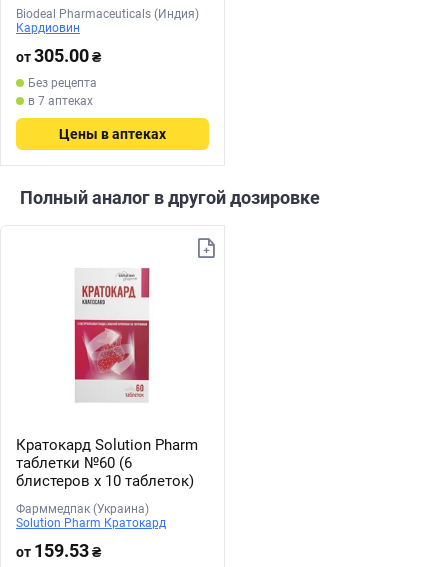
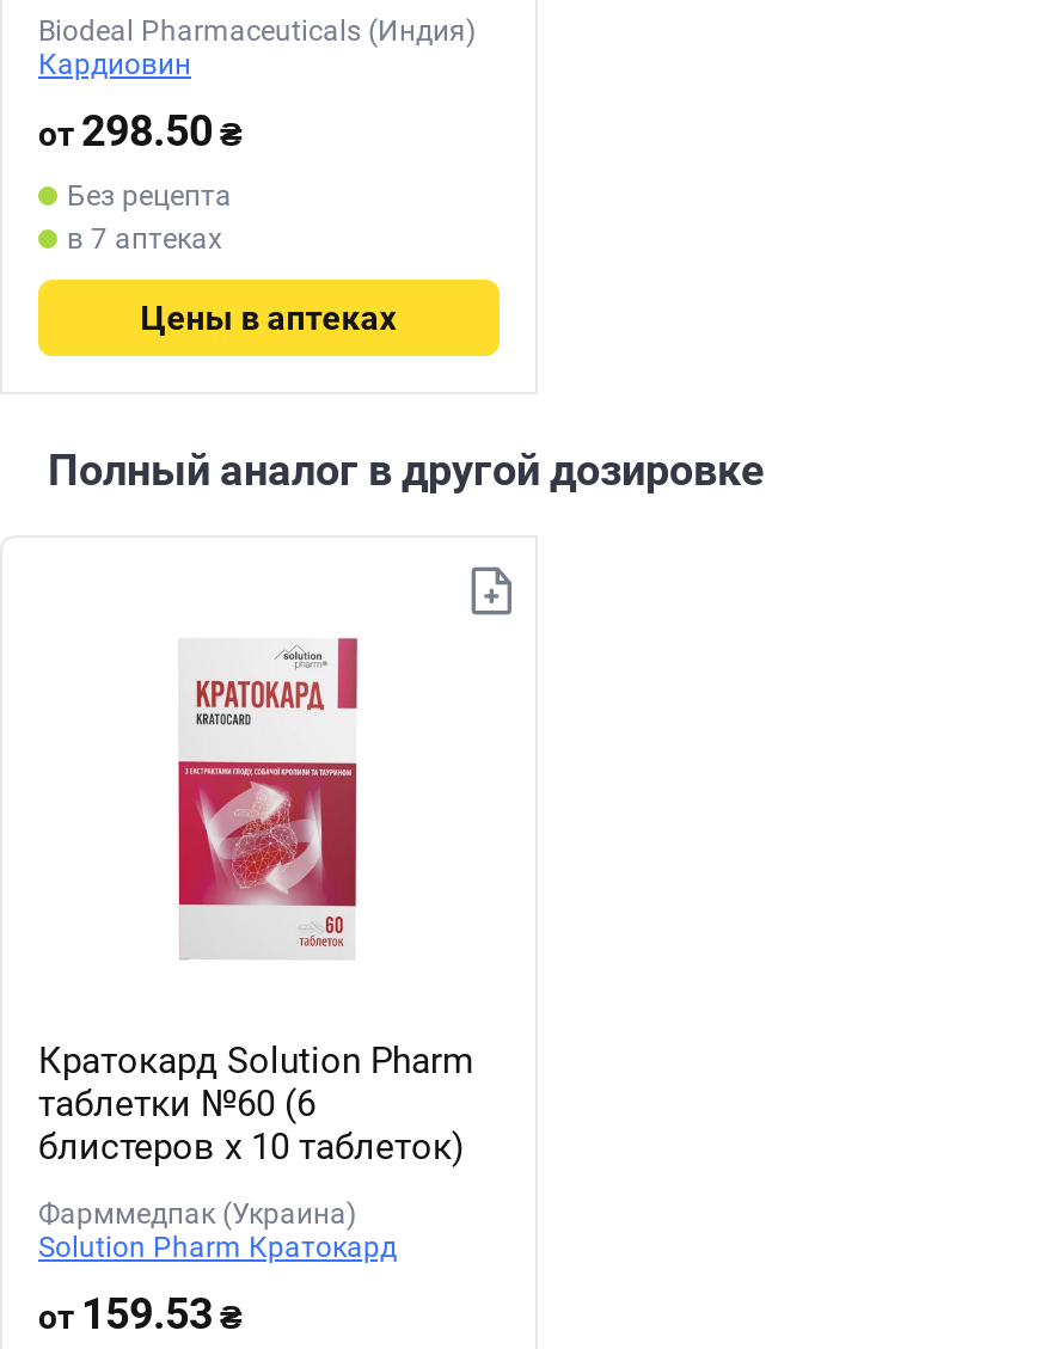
- от305.00₴
+ от298.50₴
